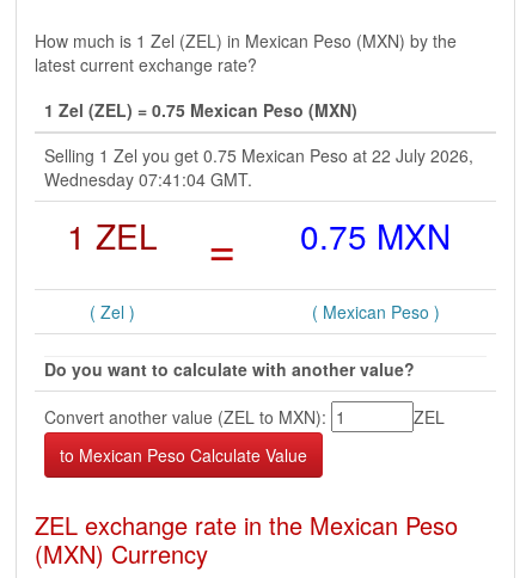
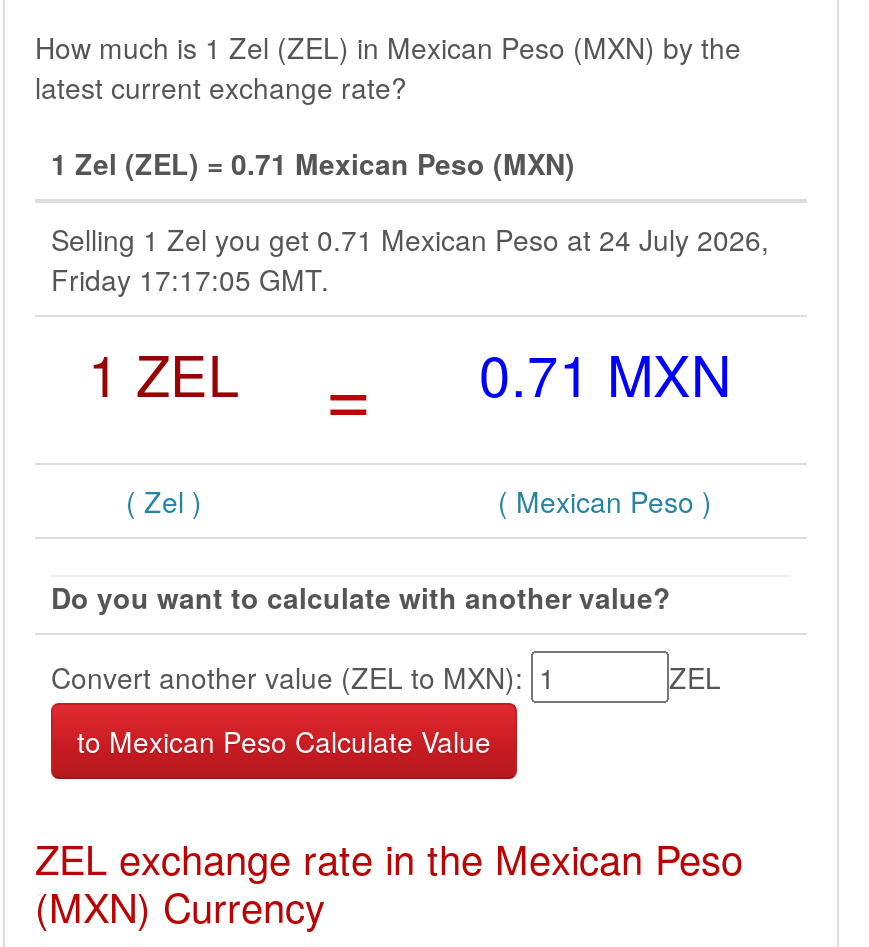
- 1 Zel (ZEL) = 0.75 Mexican Peso (MXN)
+ 1 Zel (ZEL) = 0.71 Mexican Peso (MXN)

- Selling 1 Zel you get 0.75 Mexican Peso at 22 July 2026,
+ Selling 1 Zel you get 0.71 Mexican Peso at 24 July 2026,

- Wednesday 07:41:04 GMT.
+ Friday 17:17:05 GMT.

- 0.75 MXN
+ 0.71 MXN
